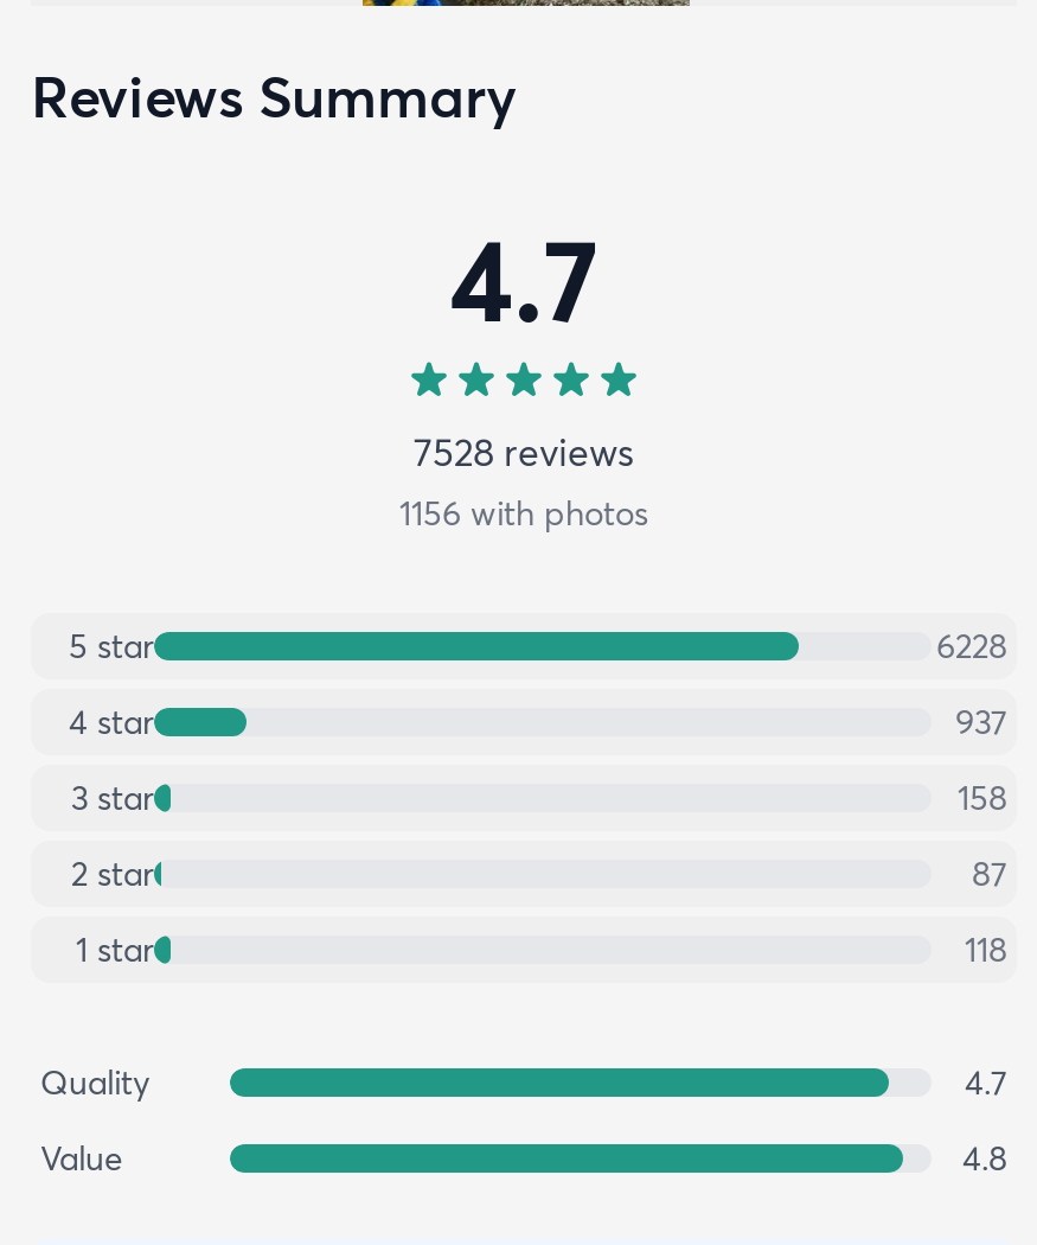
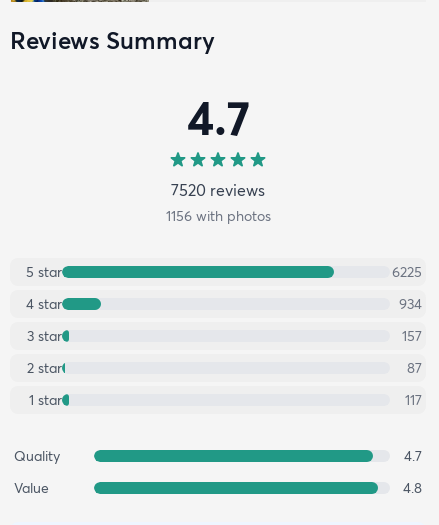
- 7528 reviews
+ 7520 reviews

- 6228
+ 6225

- 937
+ 934

- 158
+ 157

- 118
+ 117
